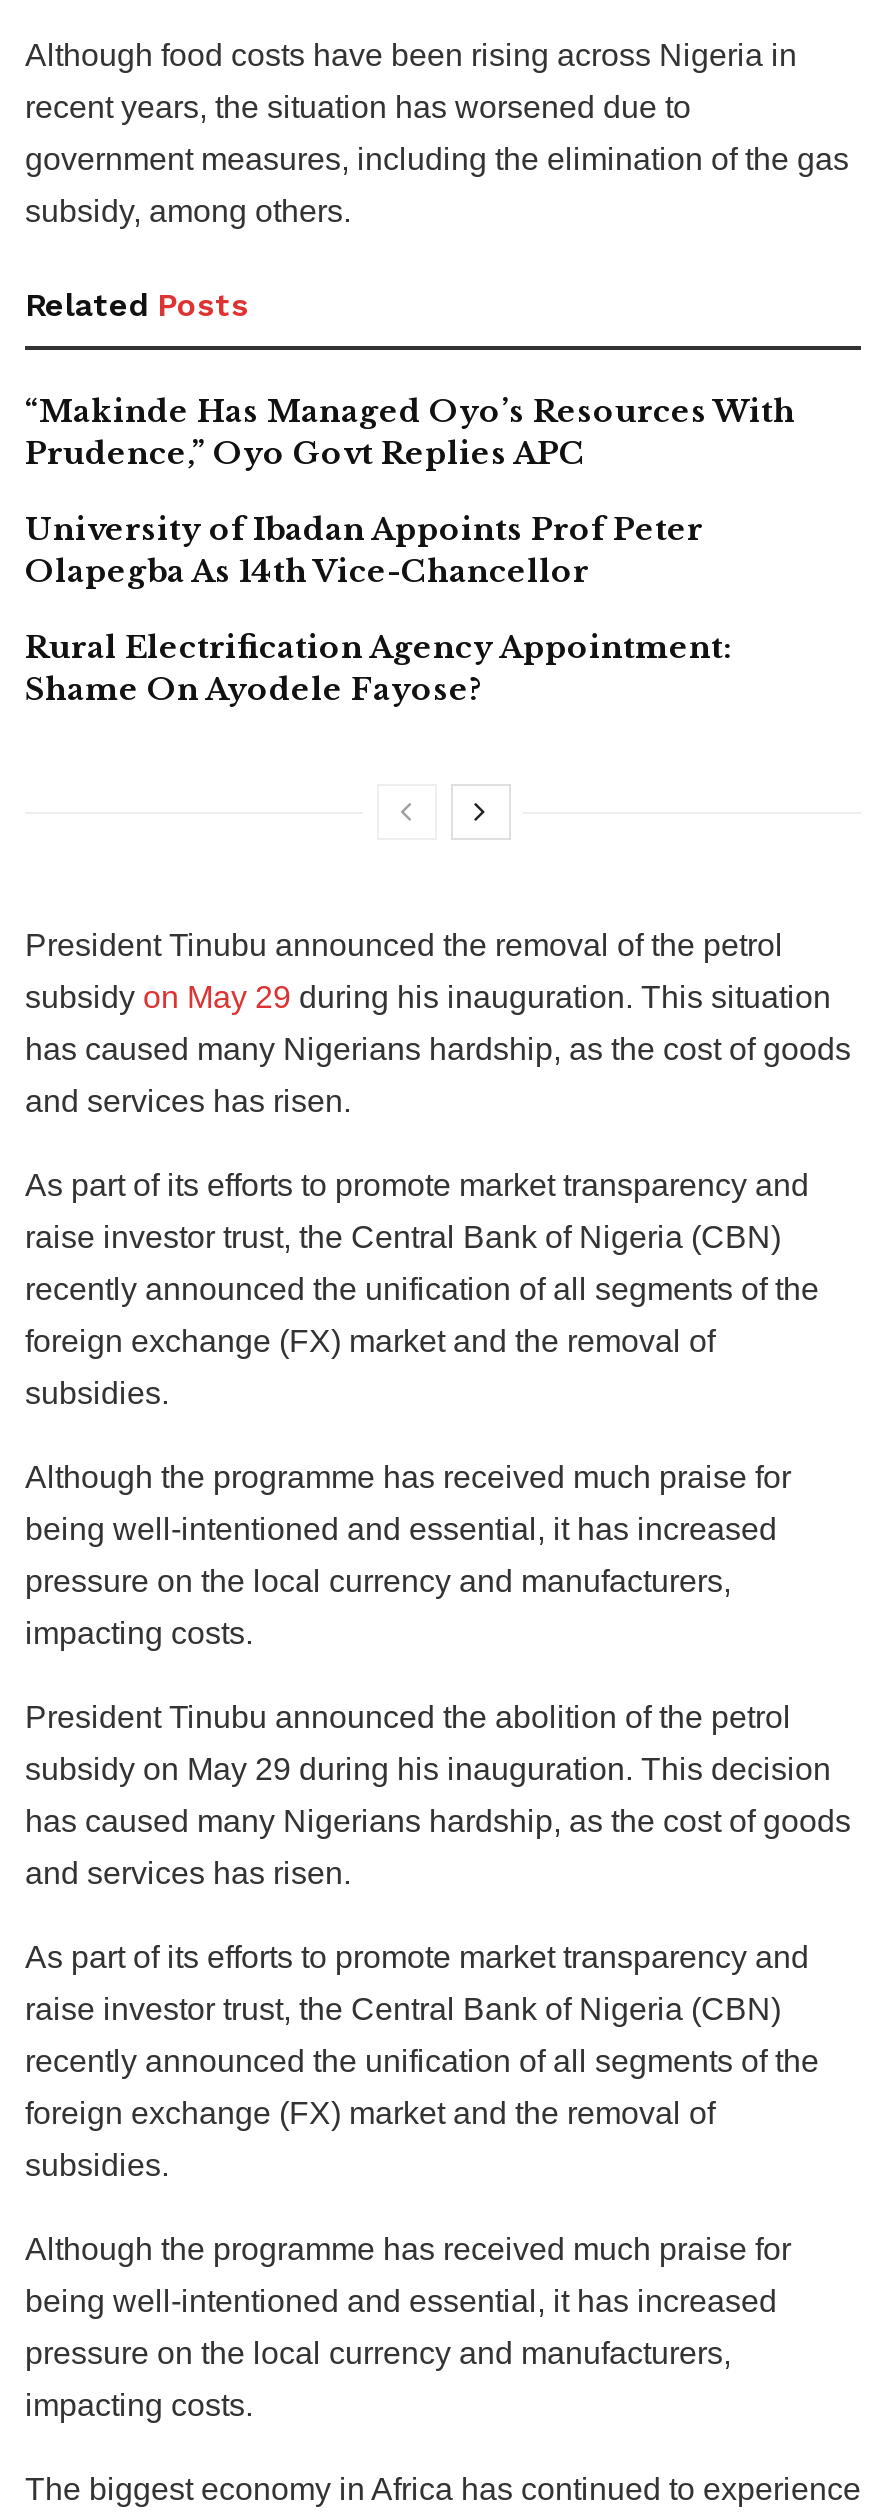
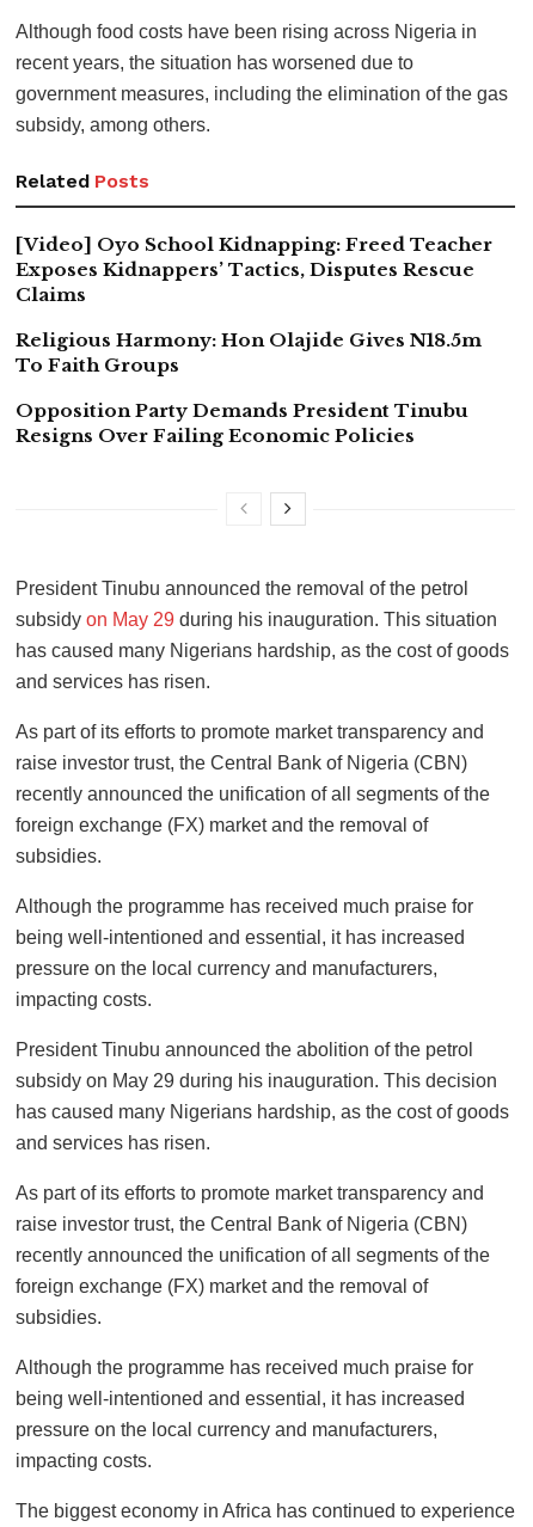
- “Makinde Has Managed Oyo’s Resources With
- Prudence,” Oyo Govt Replies APC
+ [Video] Oyo School Kidnapping: Freed Teacher
+ Exposes Kidnappers’ Tactics, Disputes Rescue
+ Claims

- University of Ibadan Appoints Prof Peter
- Olapegba As 14th Vice-Chancellor
+ Religious Harmony: Hon Olajide Gives N18.5m
+ To Faith Groups

- Rural Electrification Agency Appointment:
- Shame On Ayodele Fayose?
+ Opposition Party Demands President Tinubu
+ Resigns Over Failing Economic Policies
